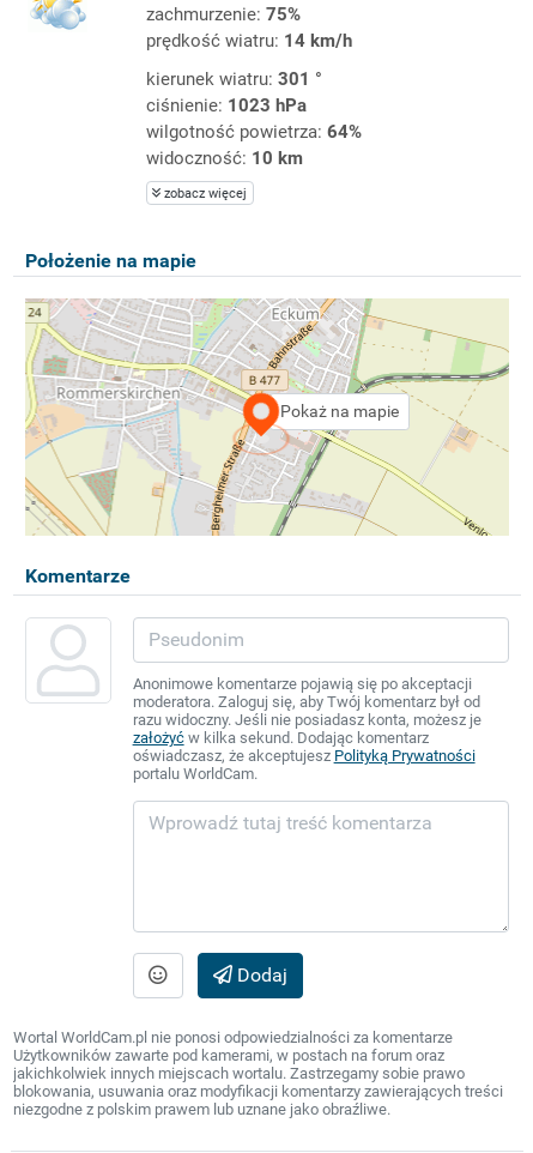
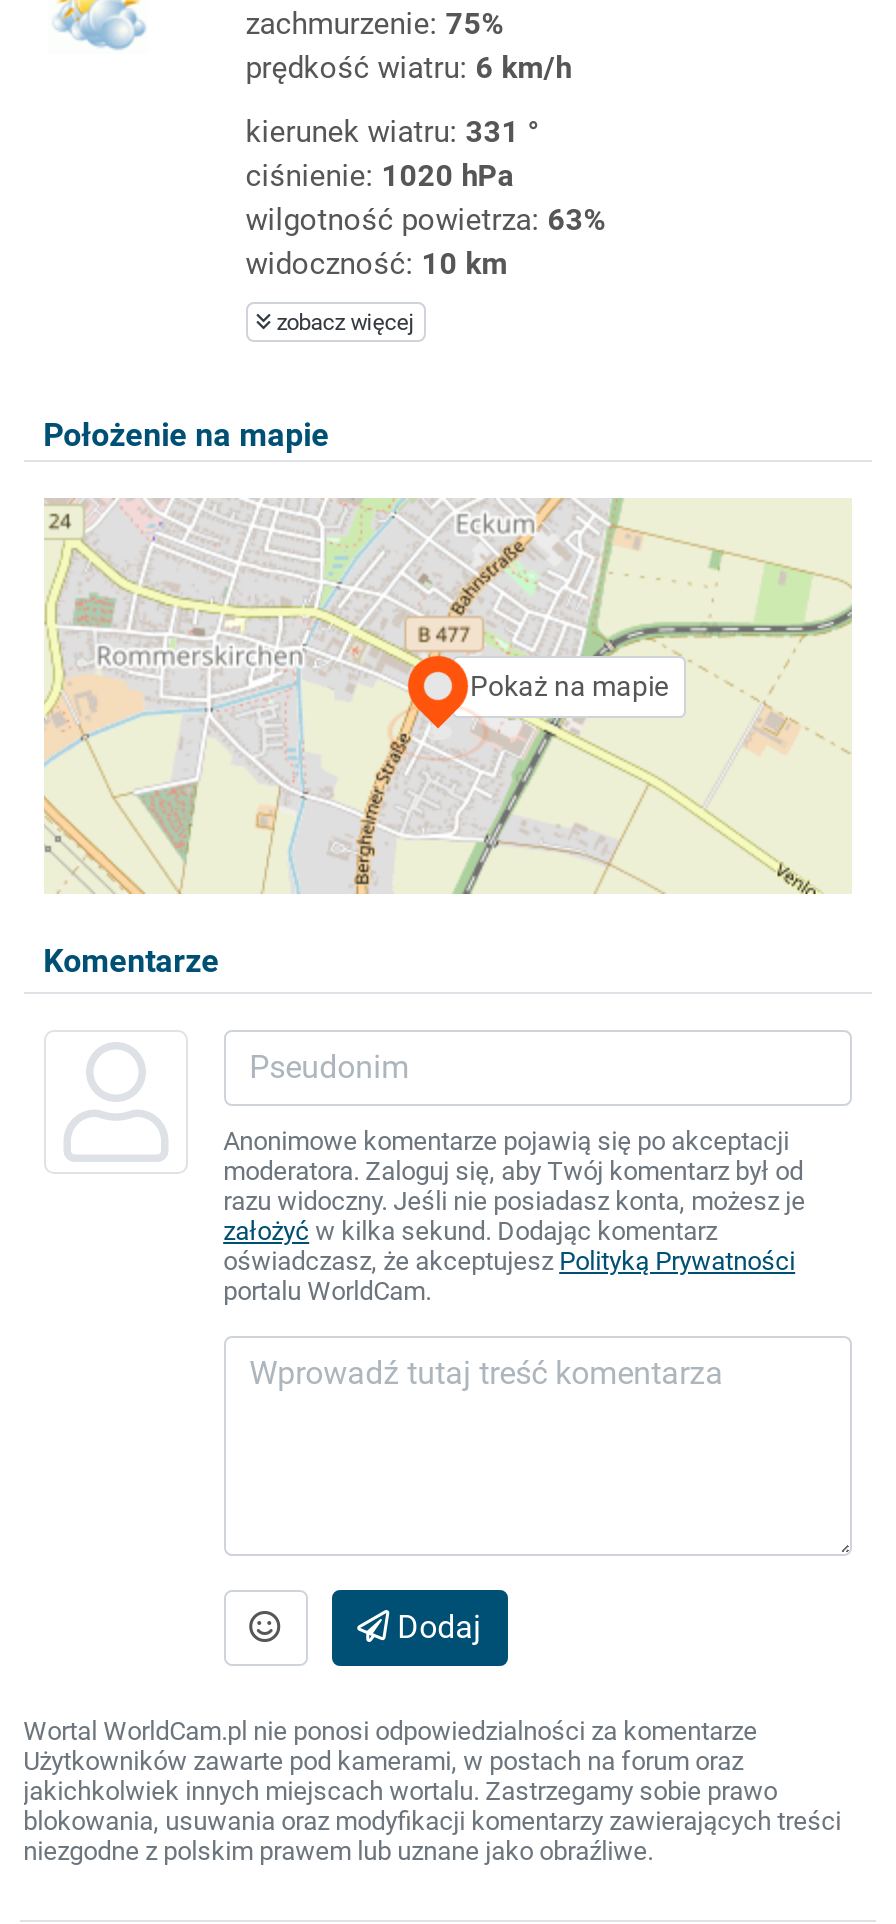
- prędkość wiatru: 14 km/h
+ prędkość wiatru: 6 km/h

- kierunek wiatru: 301 °
+ kierunek wiatru: 331 °

- ciśnienie: 1023 hPa
+ ciśnienie: 1020 hPa

- wilgotność powietrza: 64%
+ wilgotność powietrza: 63%
